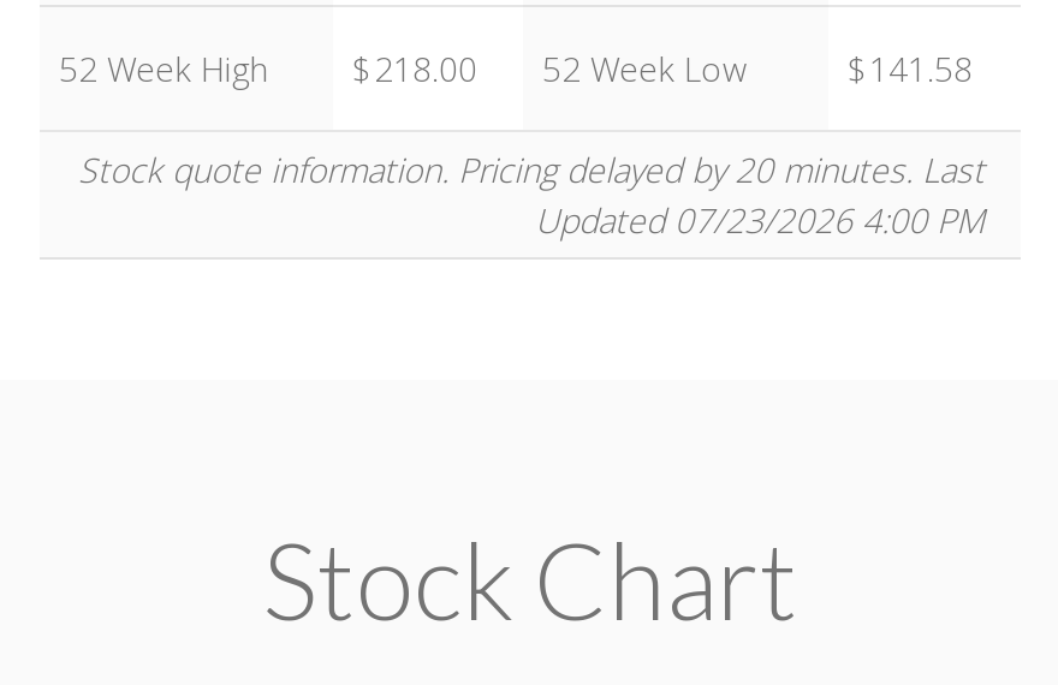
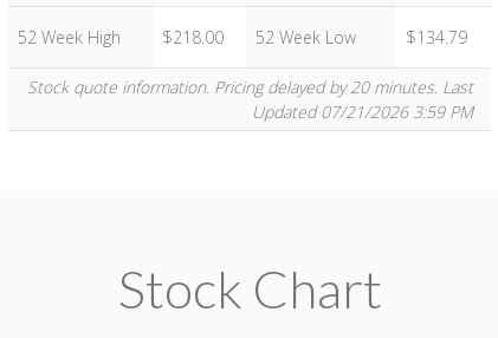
- $141.58
+ $134.79

- Updated 07/23/2026 4:00 PM
+ Updated 07/21/2026 3:59 PM
